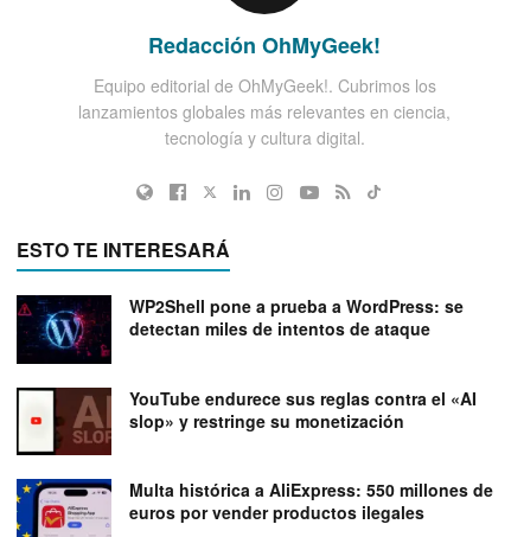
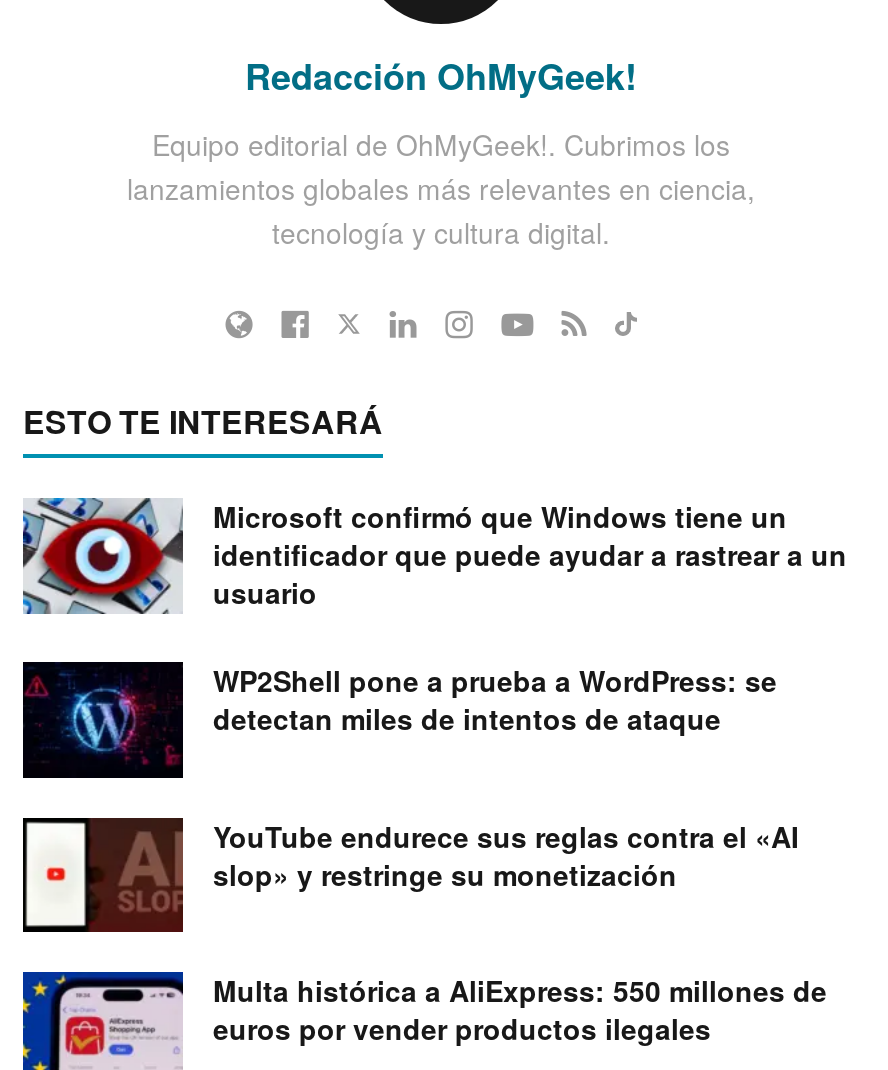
+ [image]
+ Microsoft confirmó que Windows tiene un
+ identificador que puede ayudar a rastrear a un
+ usuario
